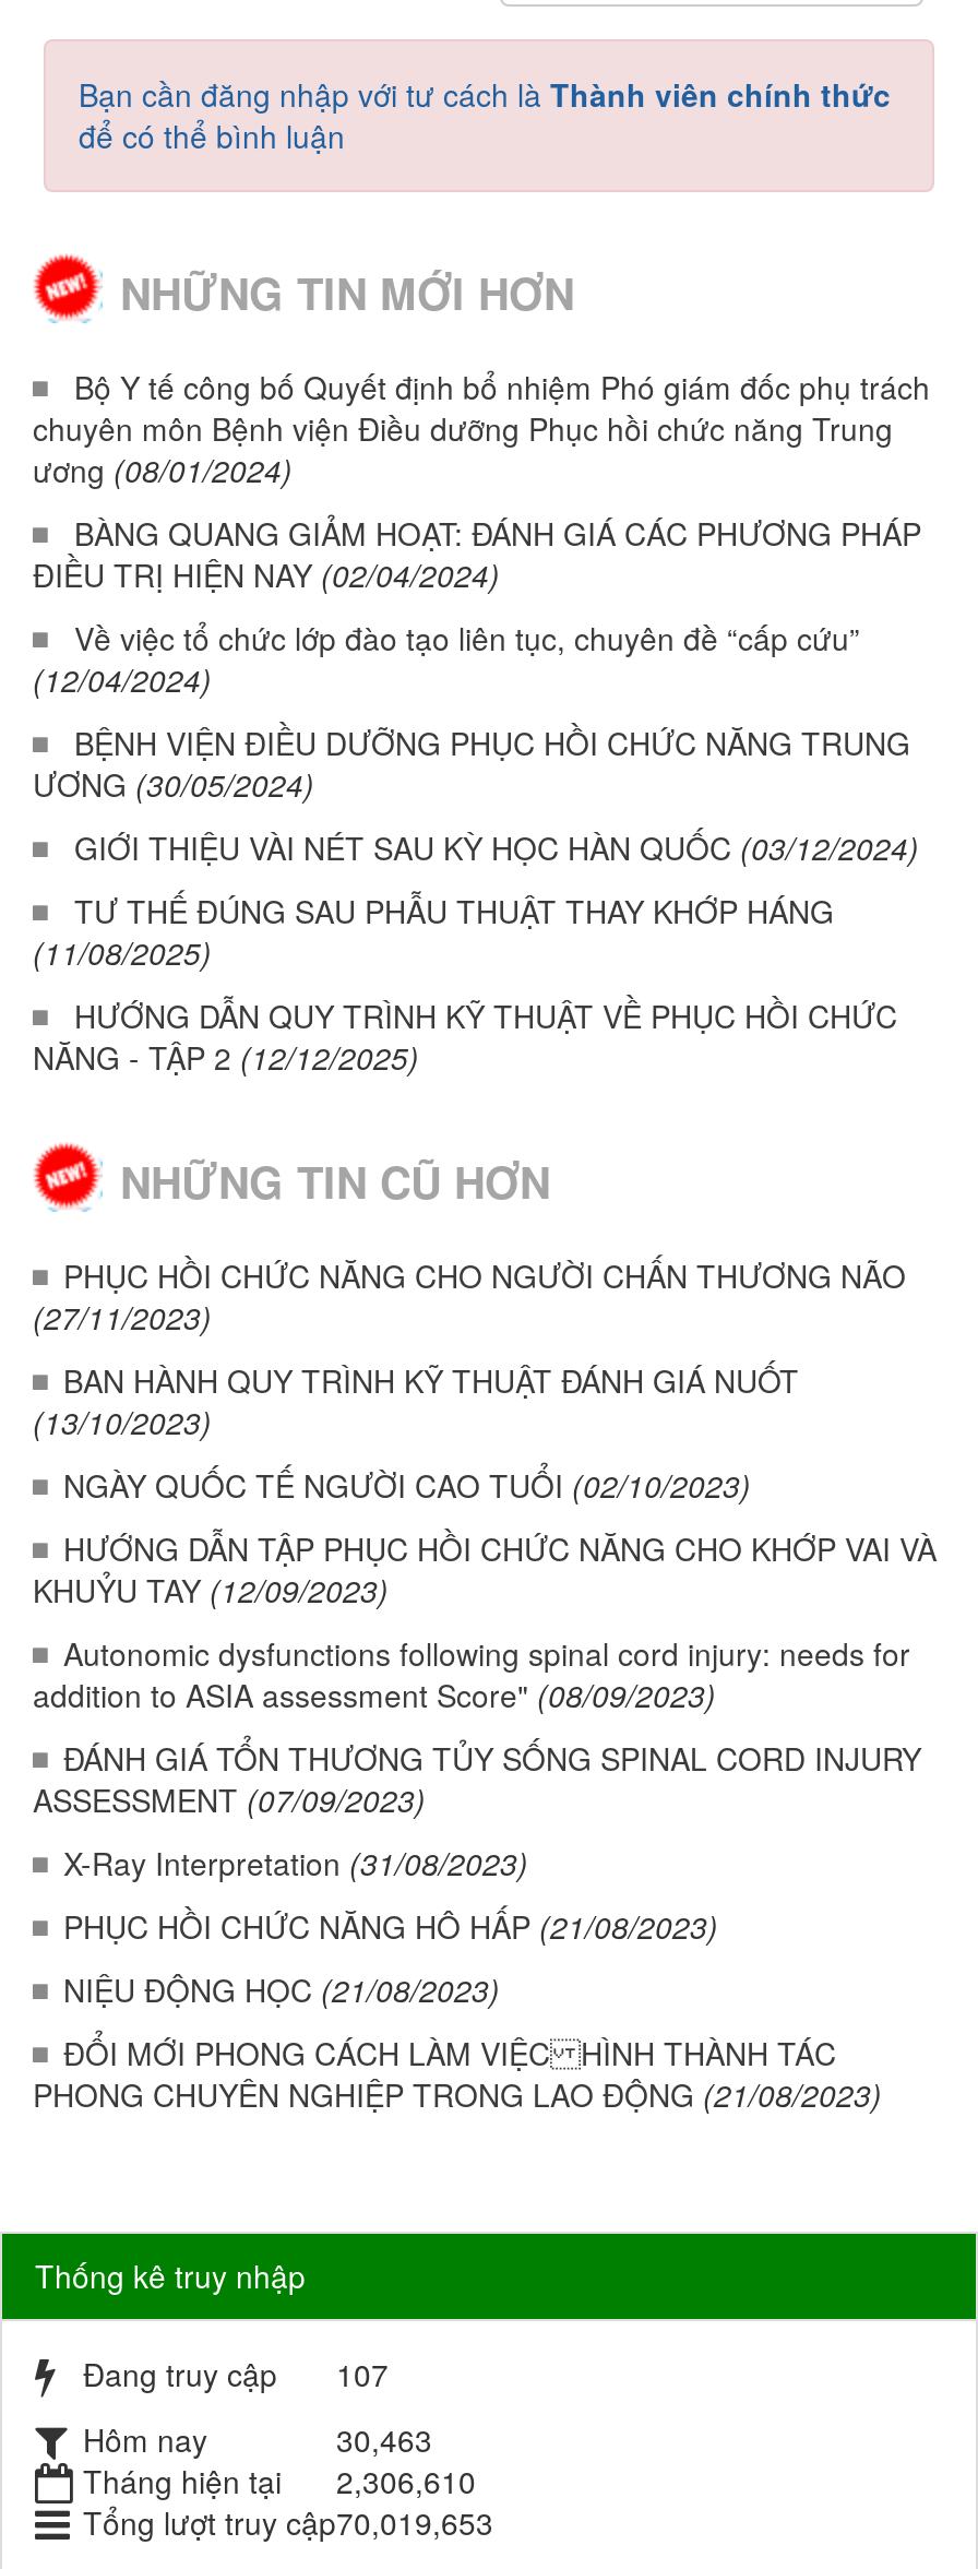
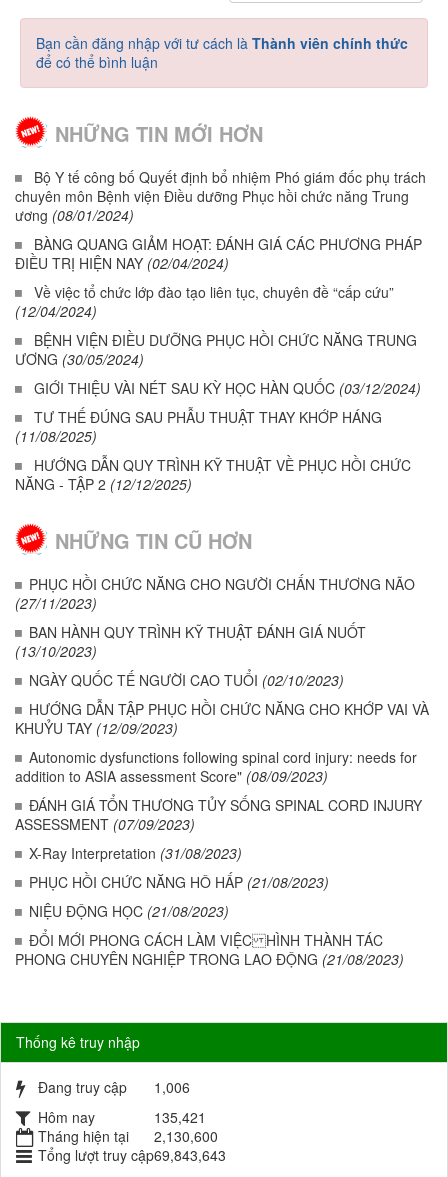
- Đang truy cập 107
+ Đang truy cập 1,006

- 30,463
+ 135,421

- Tháng hiện tại 2,306,610
+ Tháng hiện tại 2,130,600

- Tổng lượt truy cập70,019,653
+ Tổng lượt truy cập69,843,643
